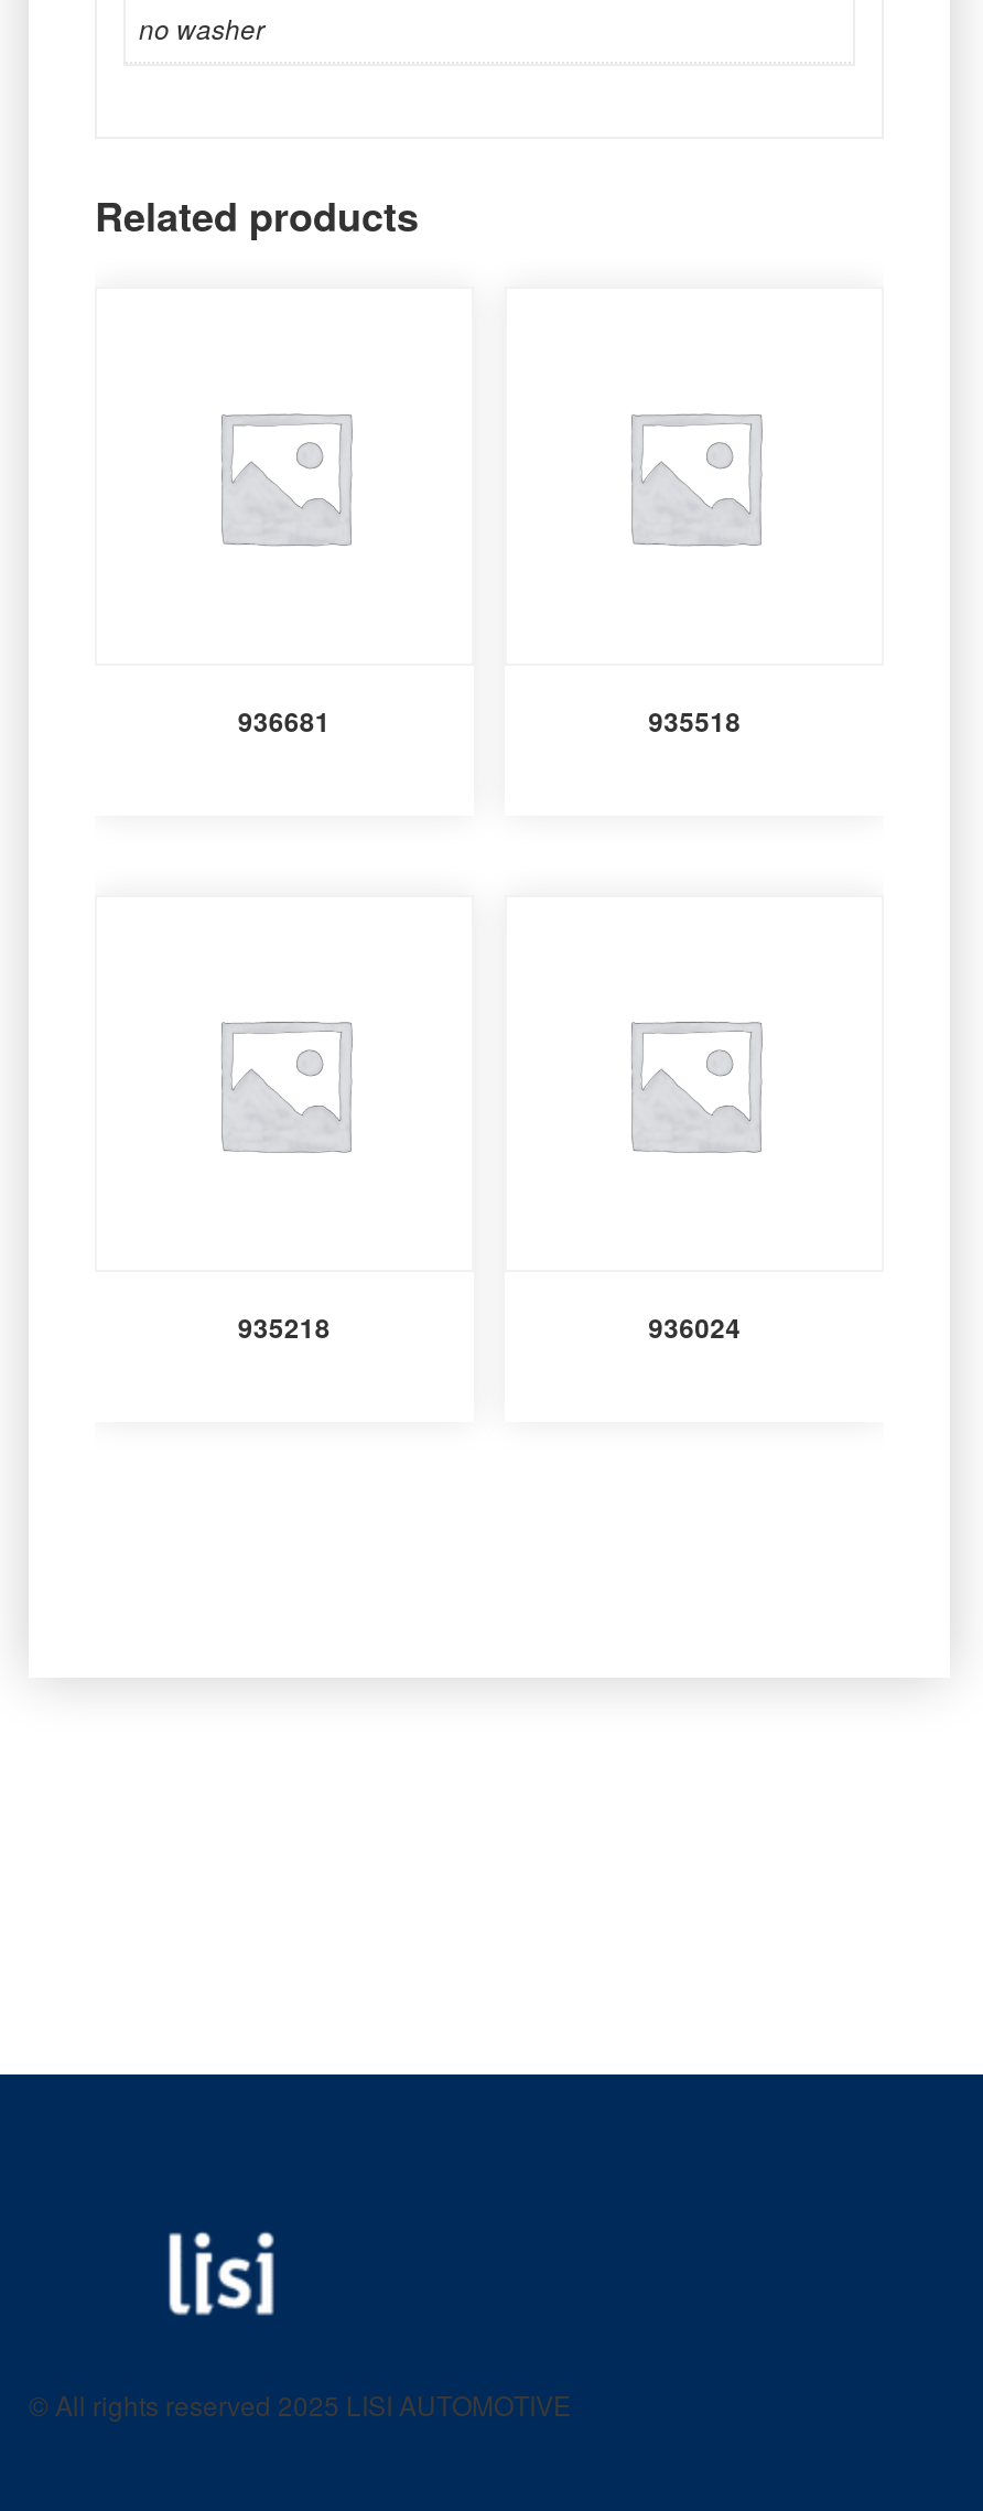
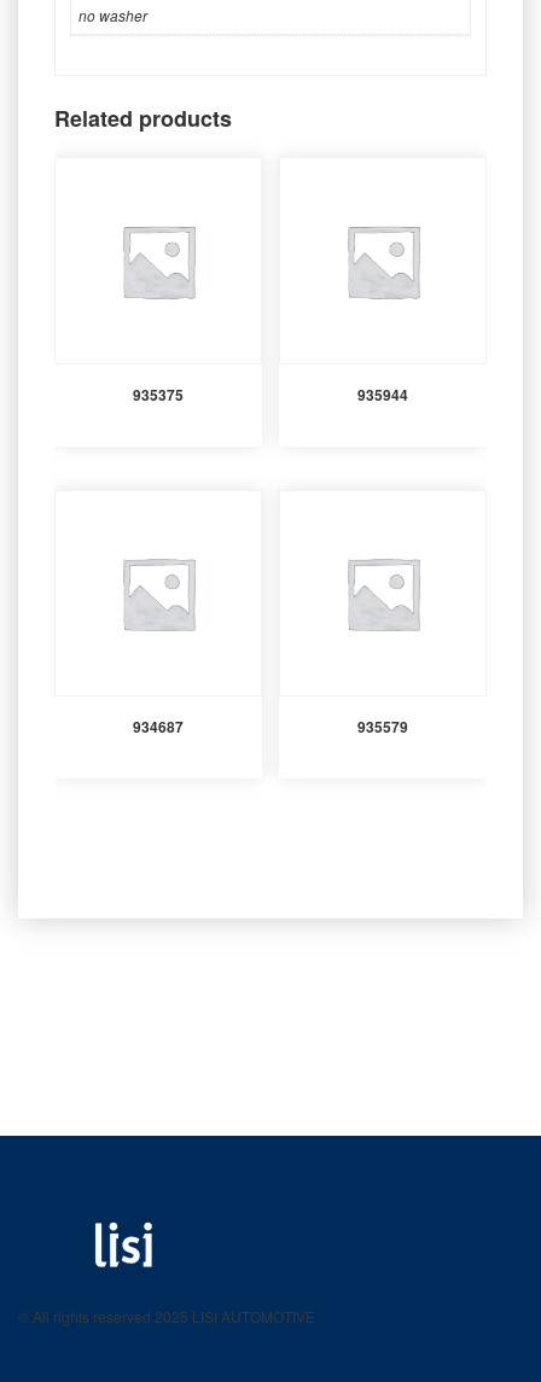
- 936681
+ 935375

- 935518
+ 935944

- 935218
+ 934687

- 936024
+ 935579
